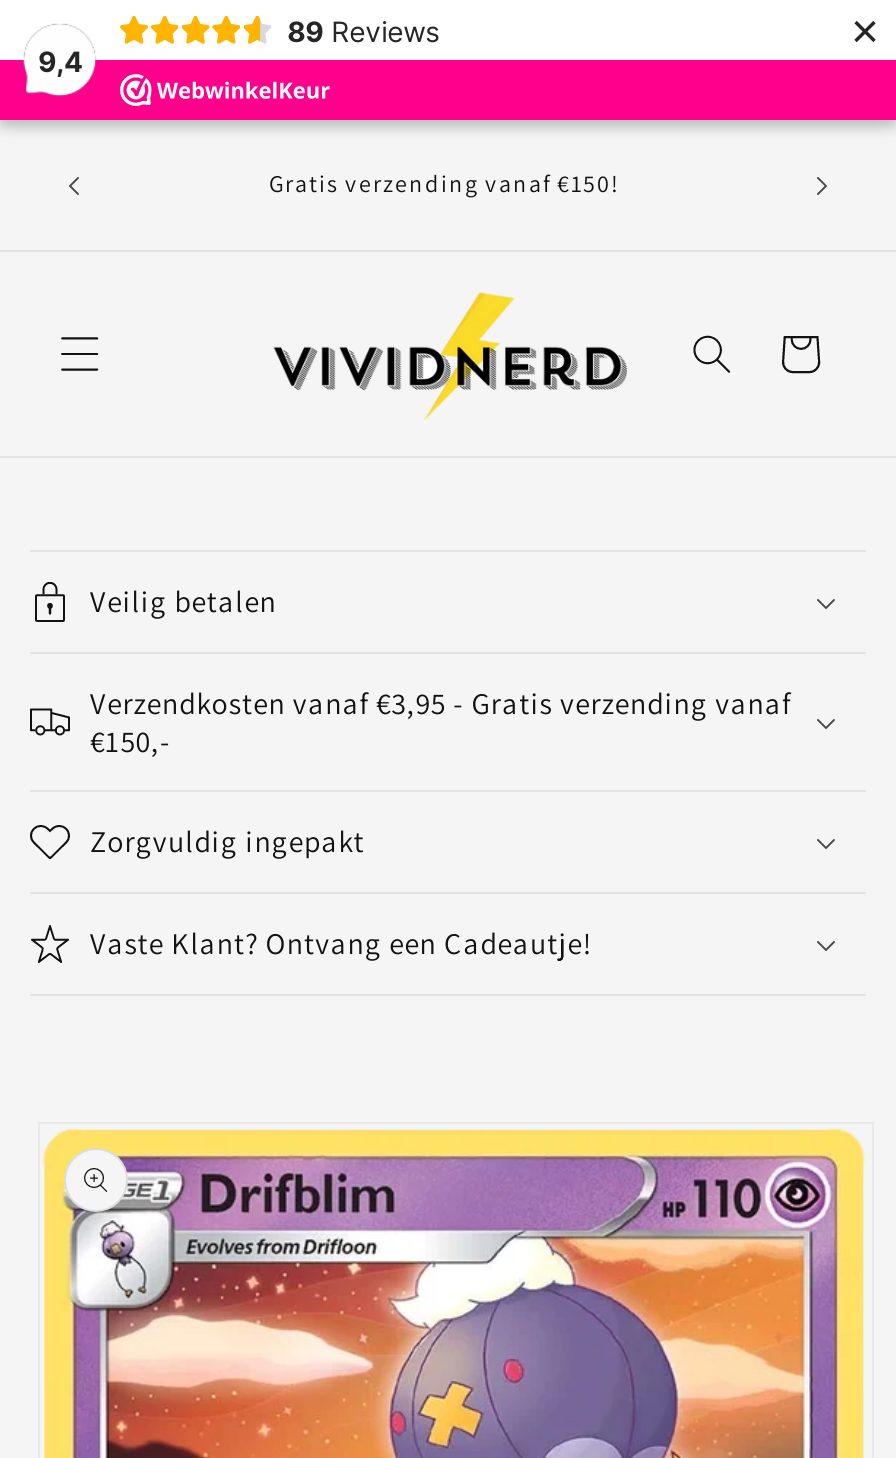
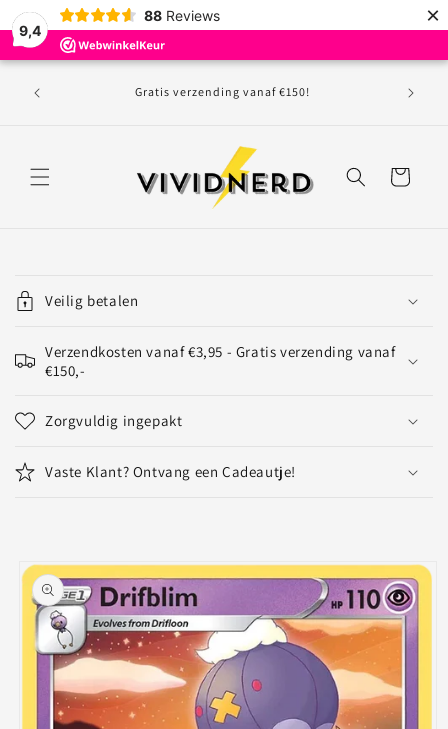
- 89 Reviews
+ 88 Reviews
